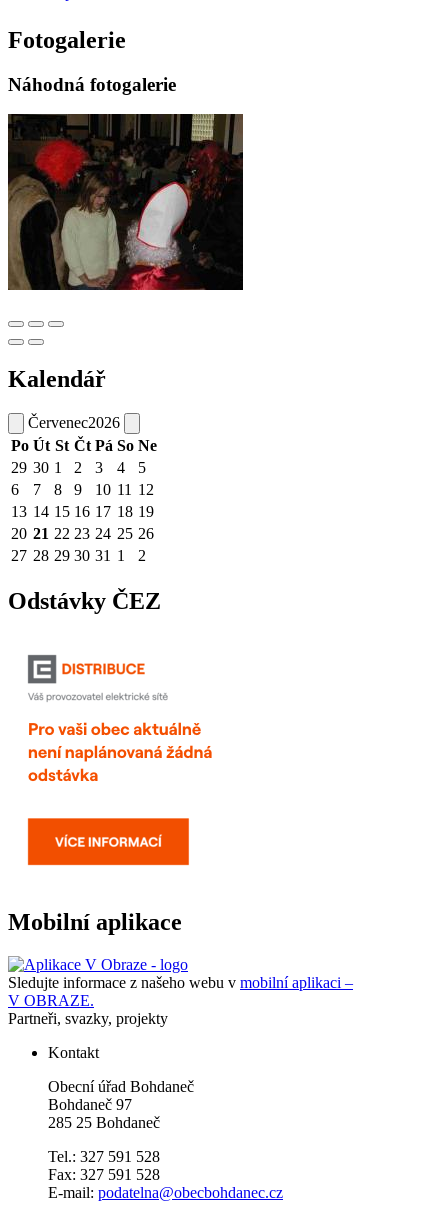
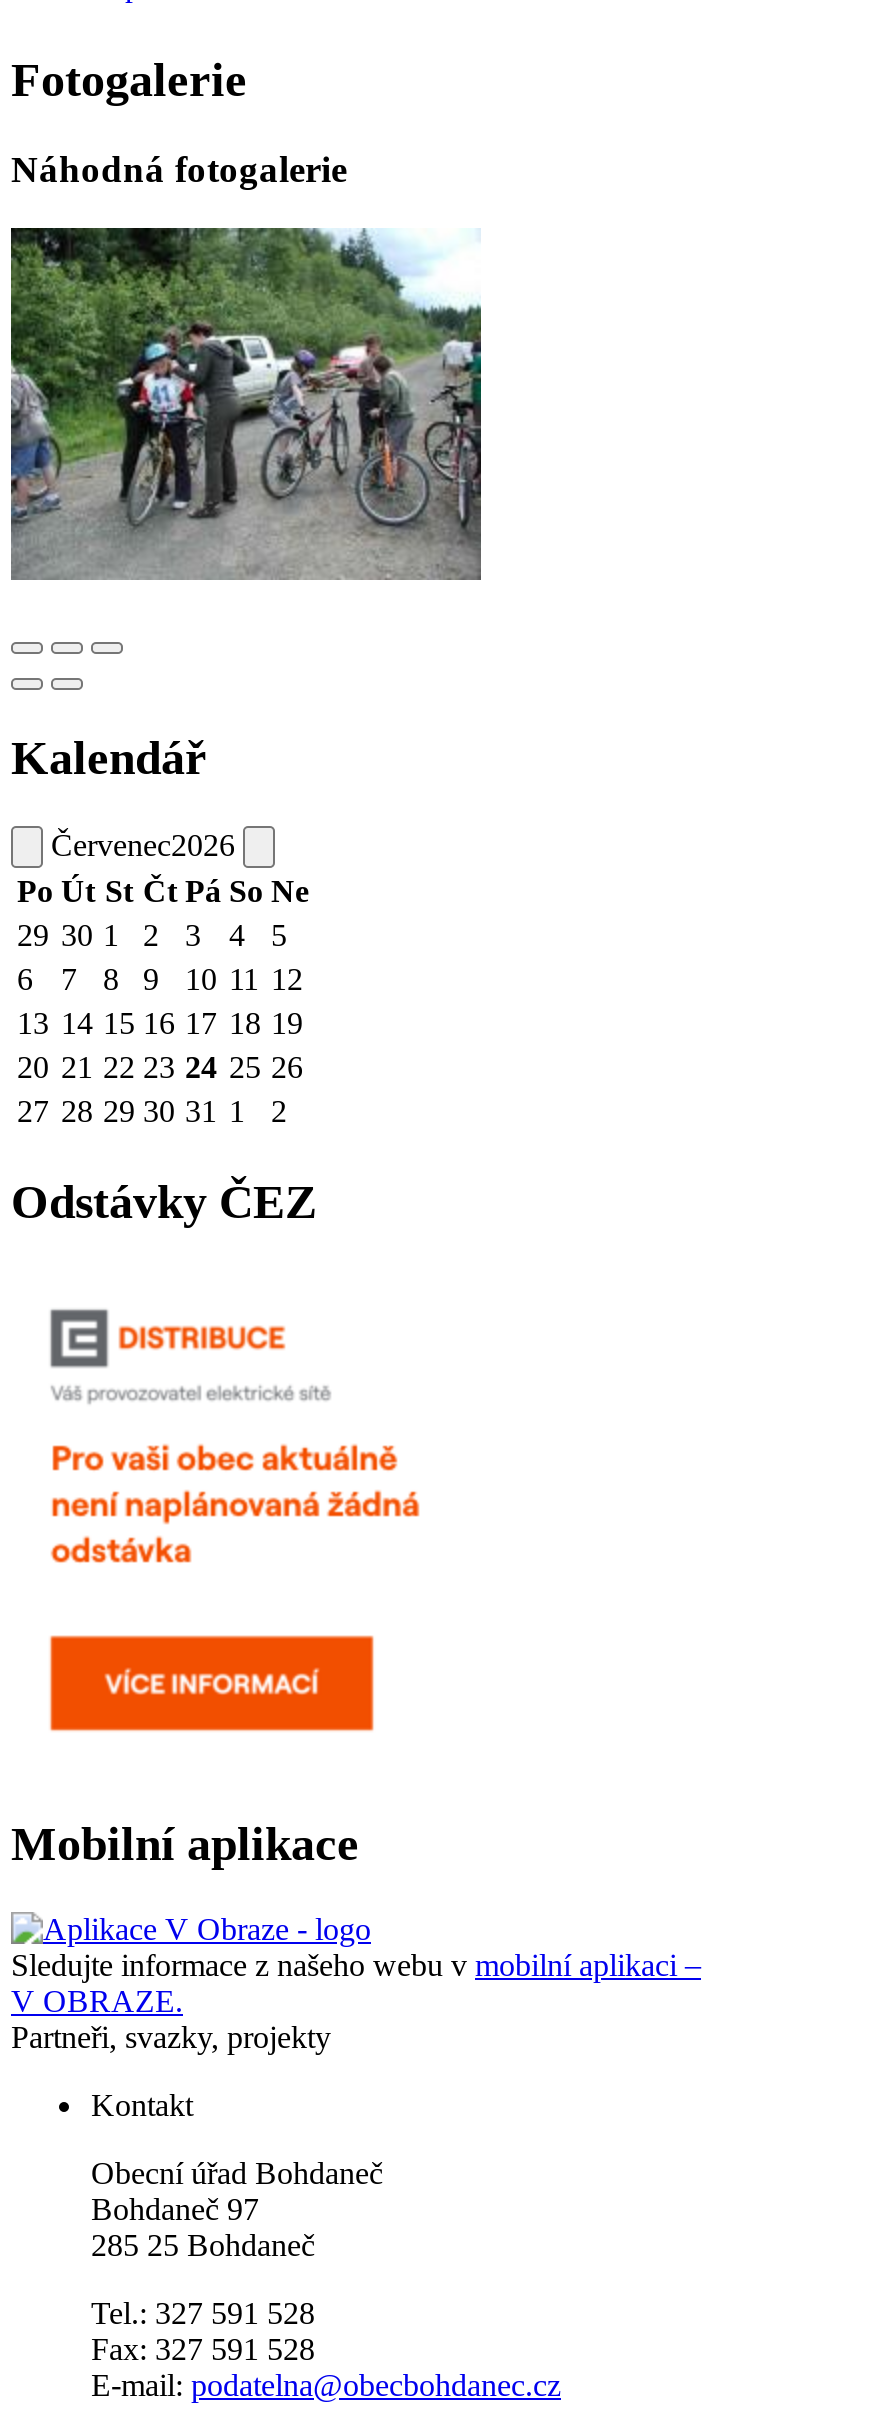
- [image]
+ [image]
